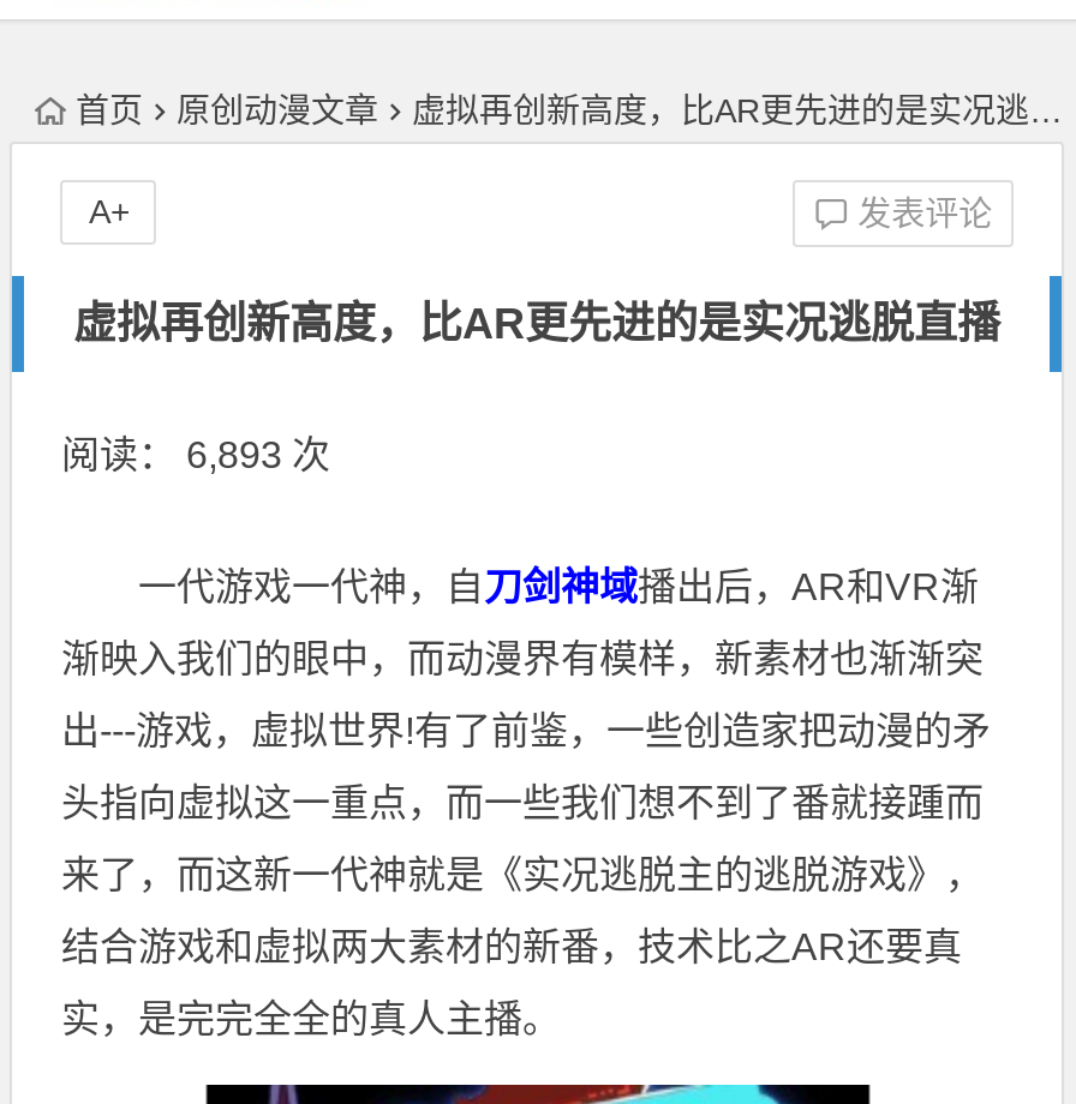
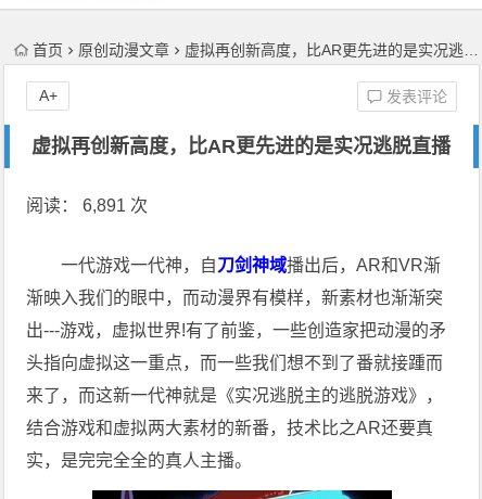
- 阅读： 6,893 次
+ 阅读： 6,891 次
